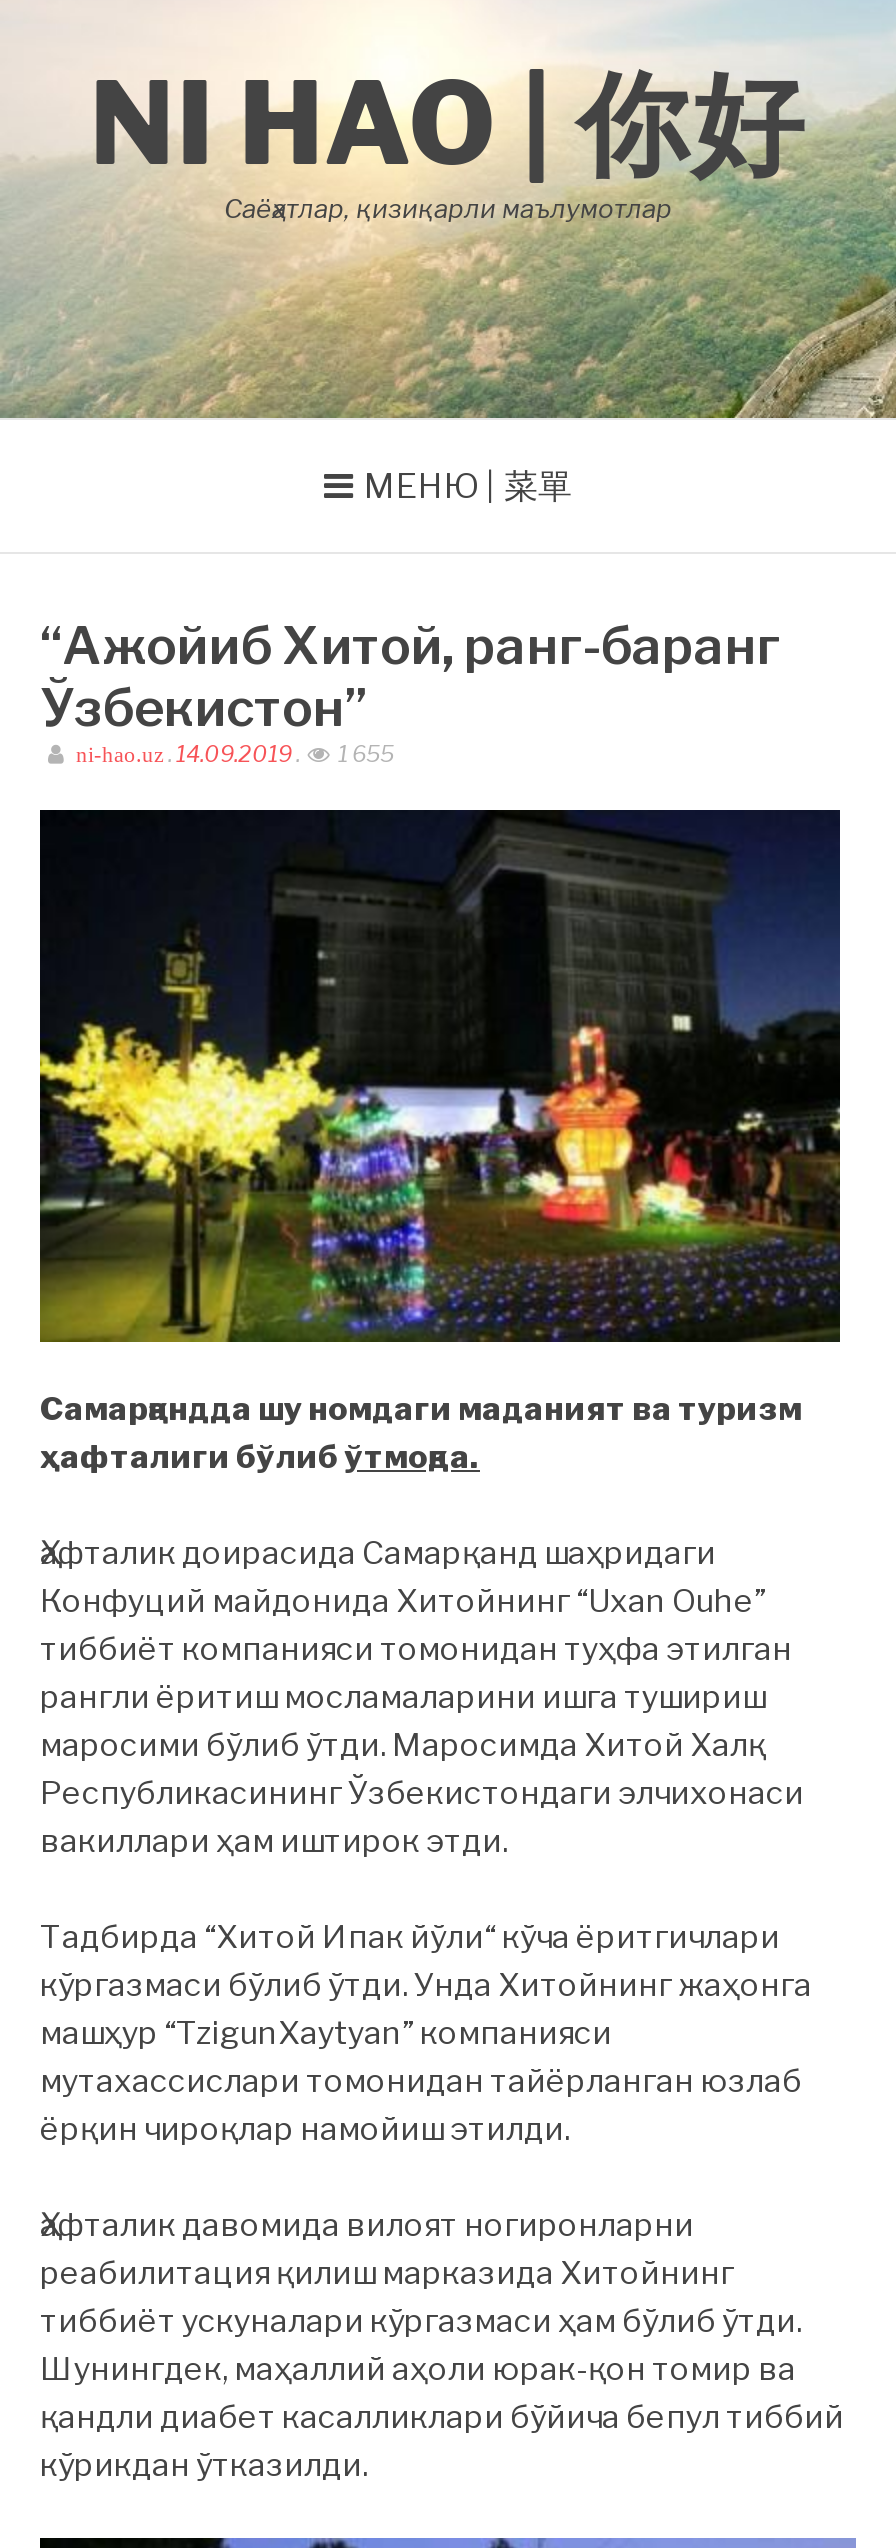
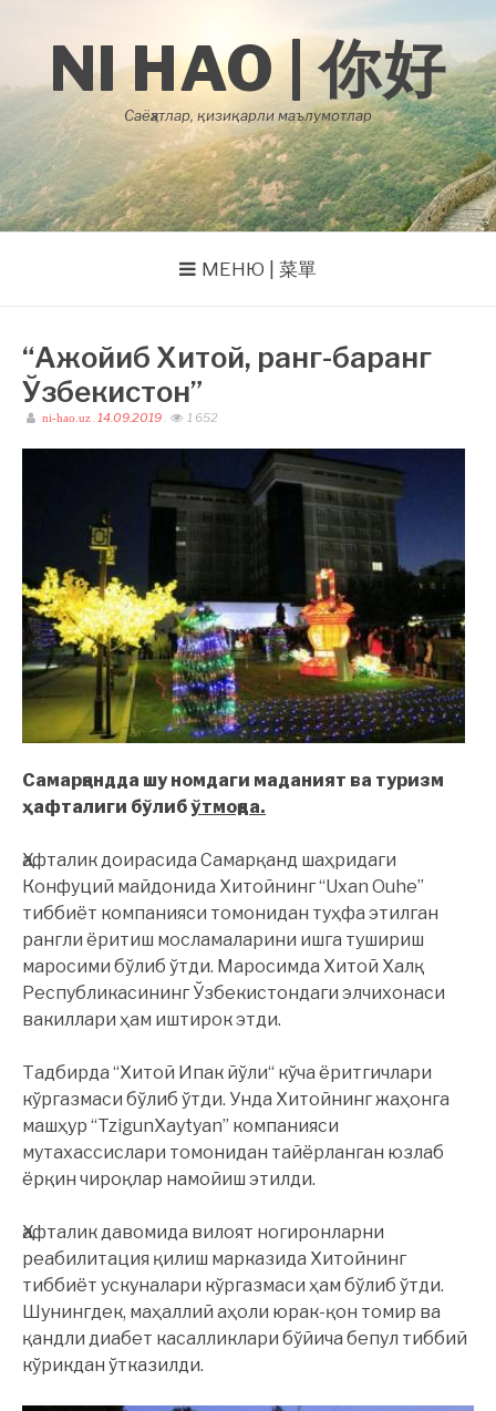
- ni-hao.uz. 14.09.2019. 1 655
+ ni-hao.uz. 14.09.2019. 1 652
